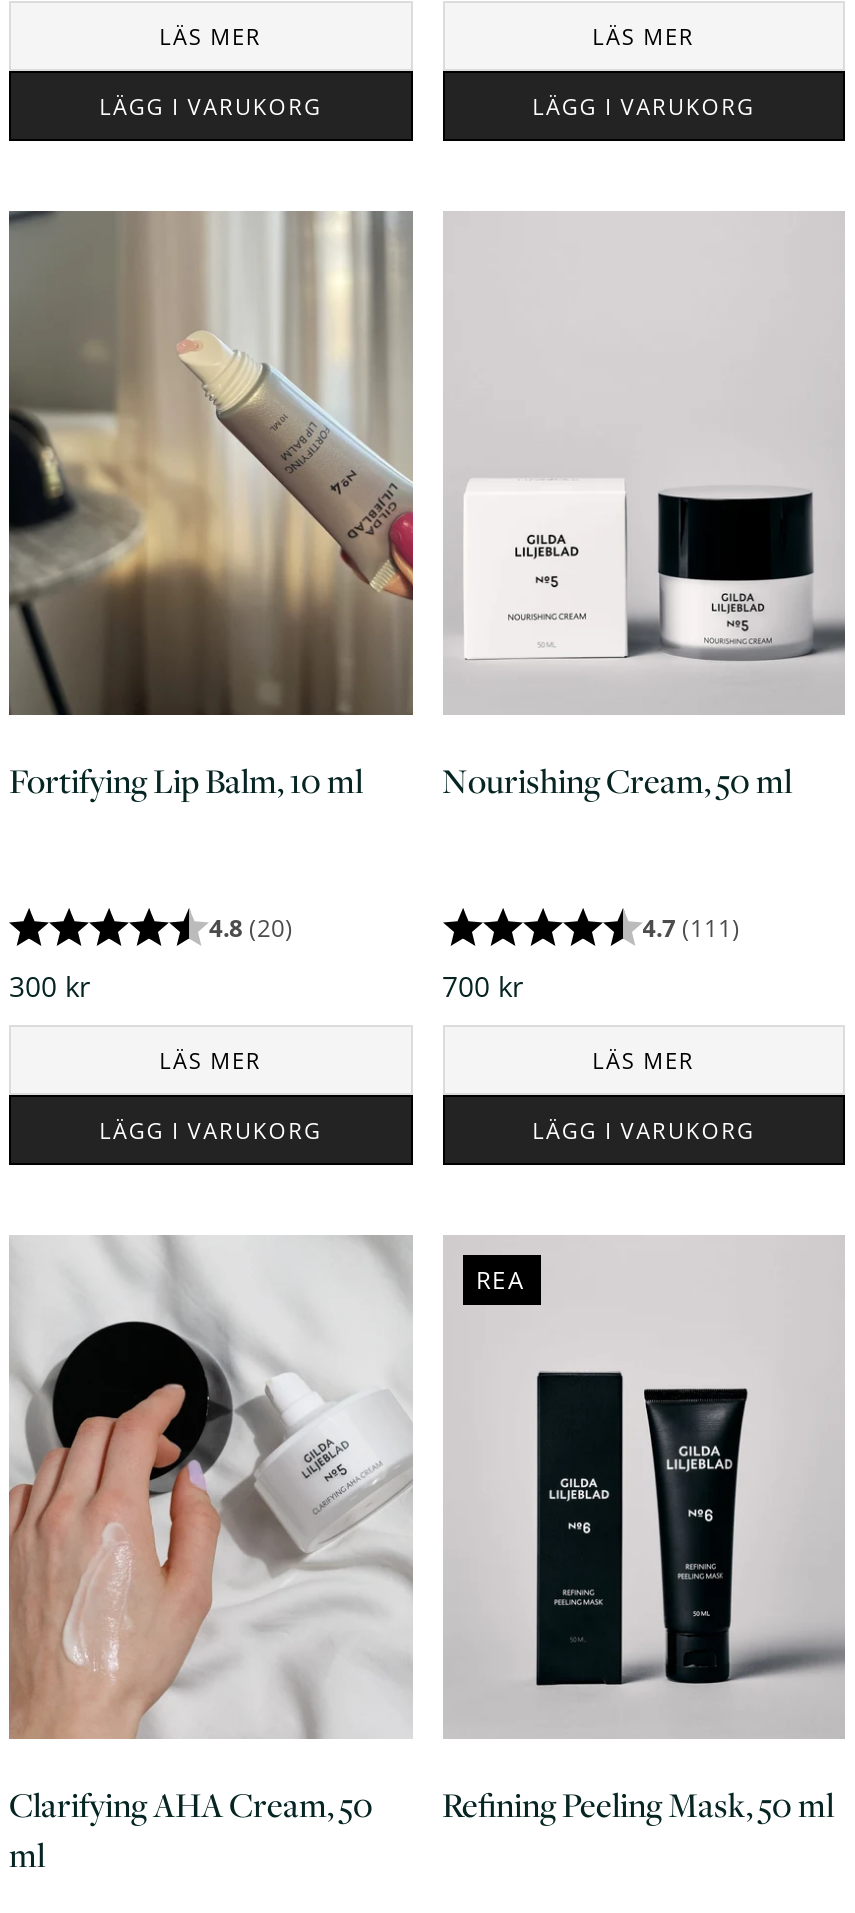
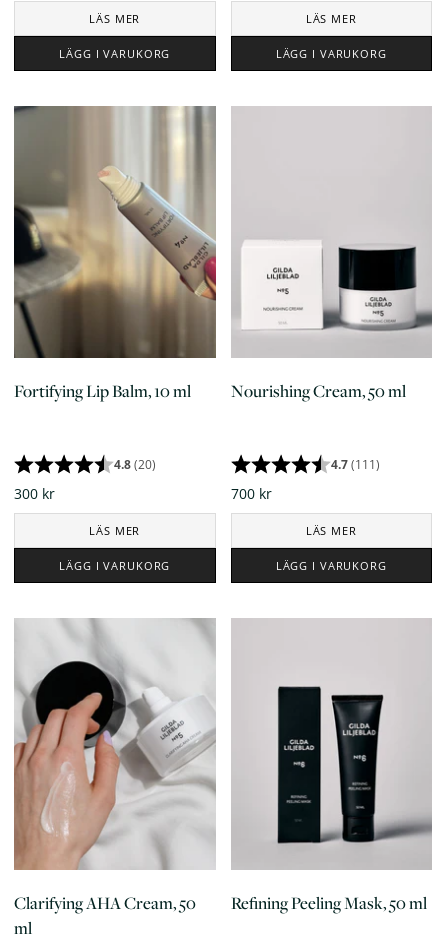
- REA
